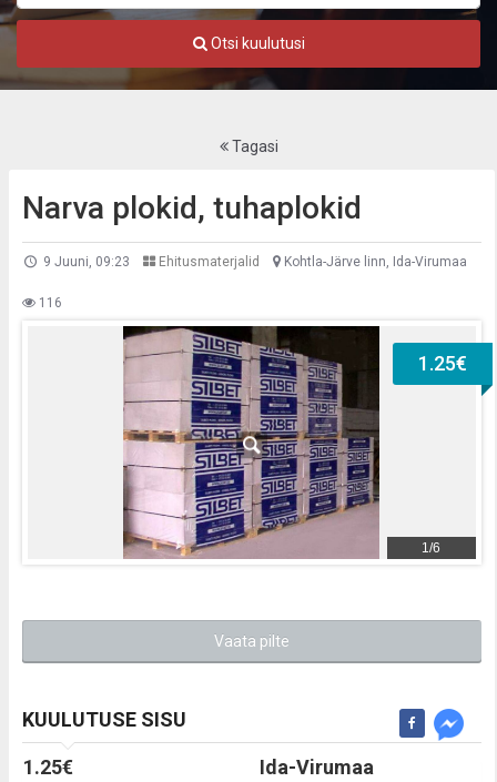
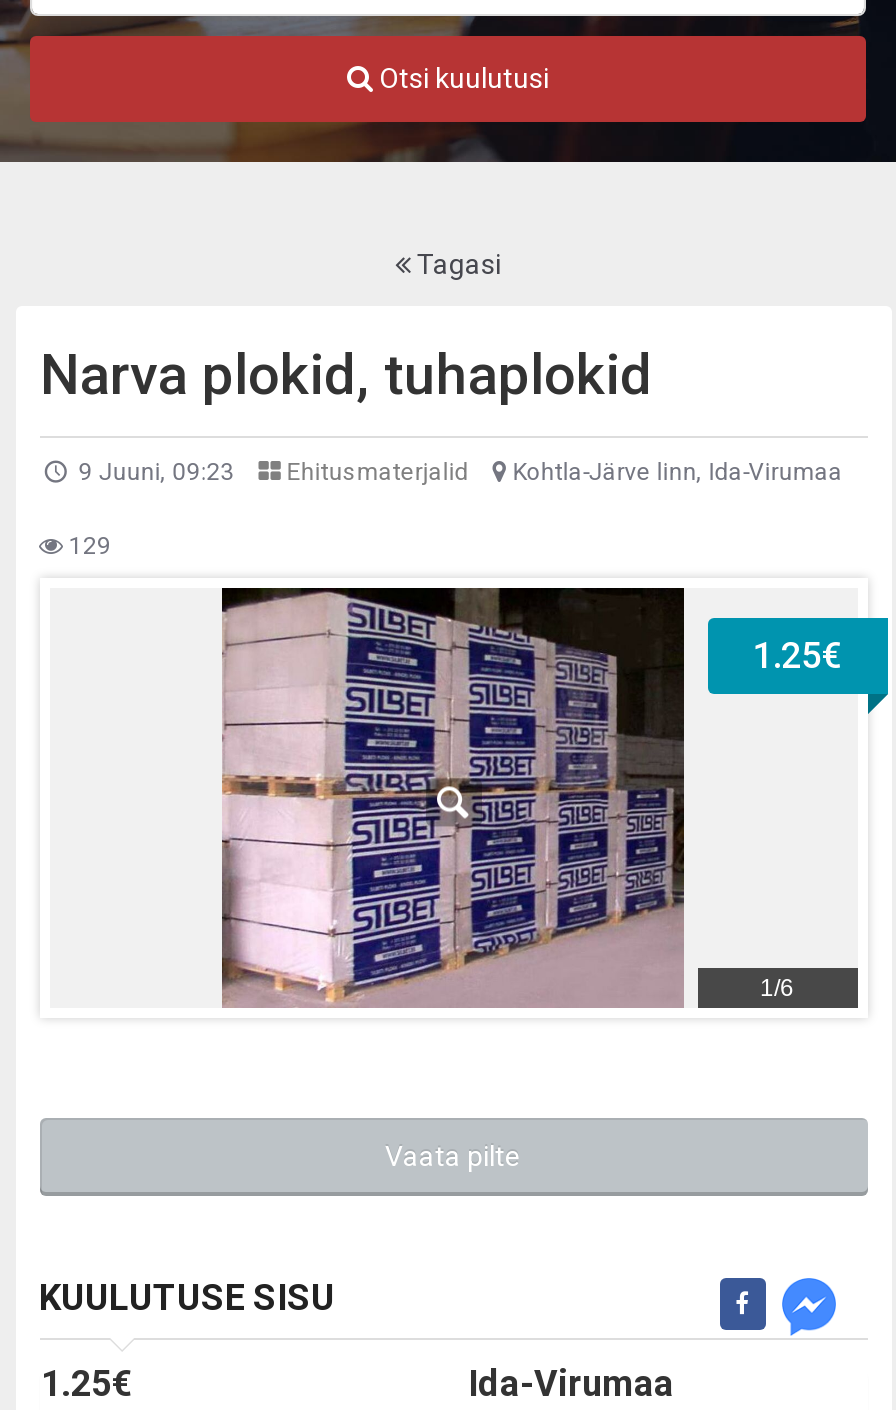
- 116
+ 129
